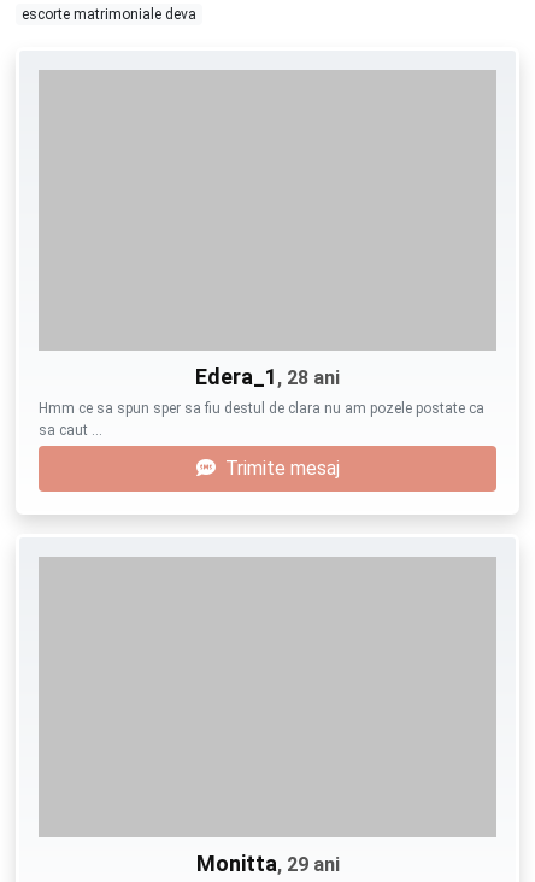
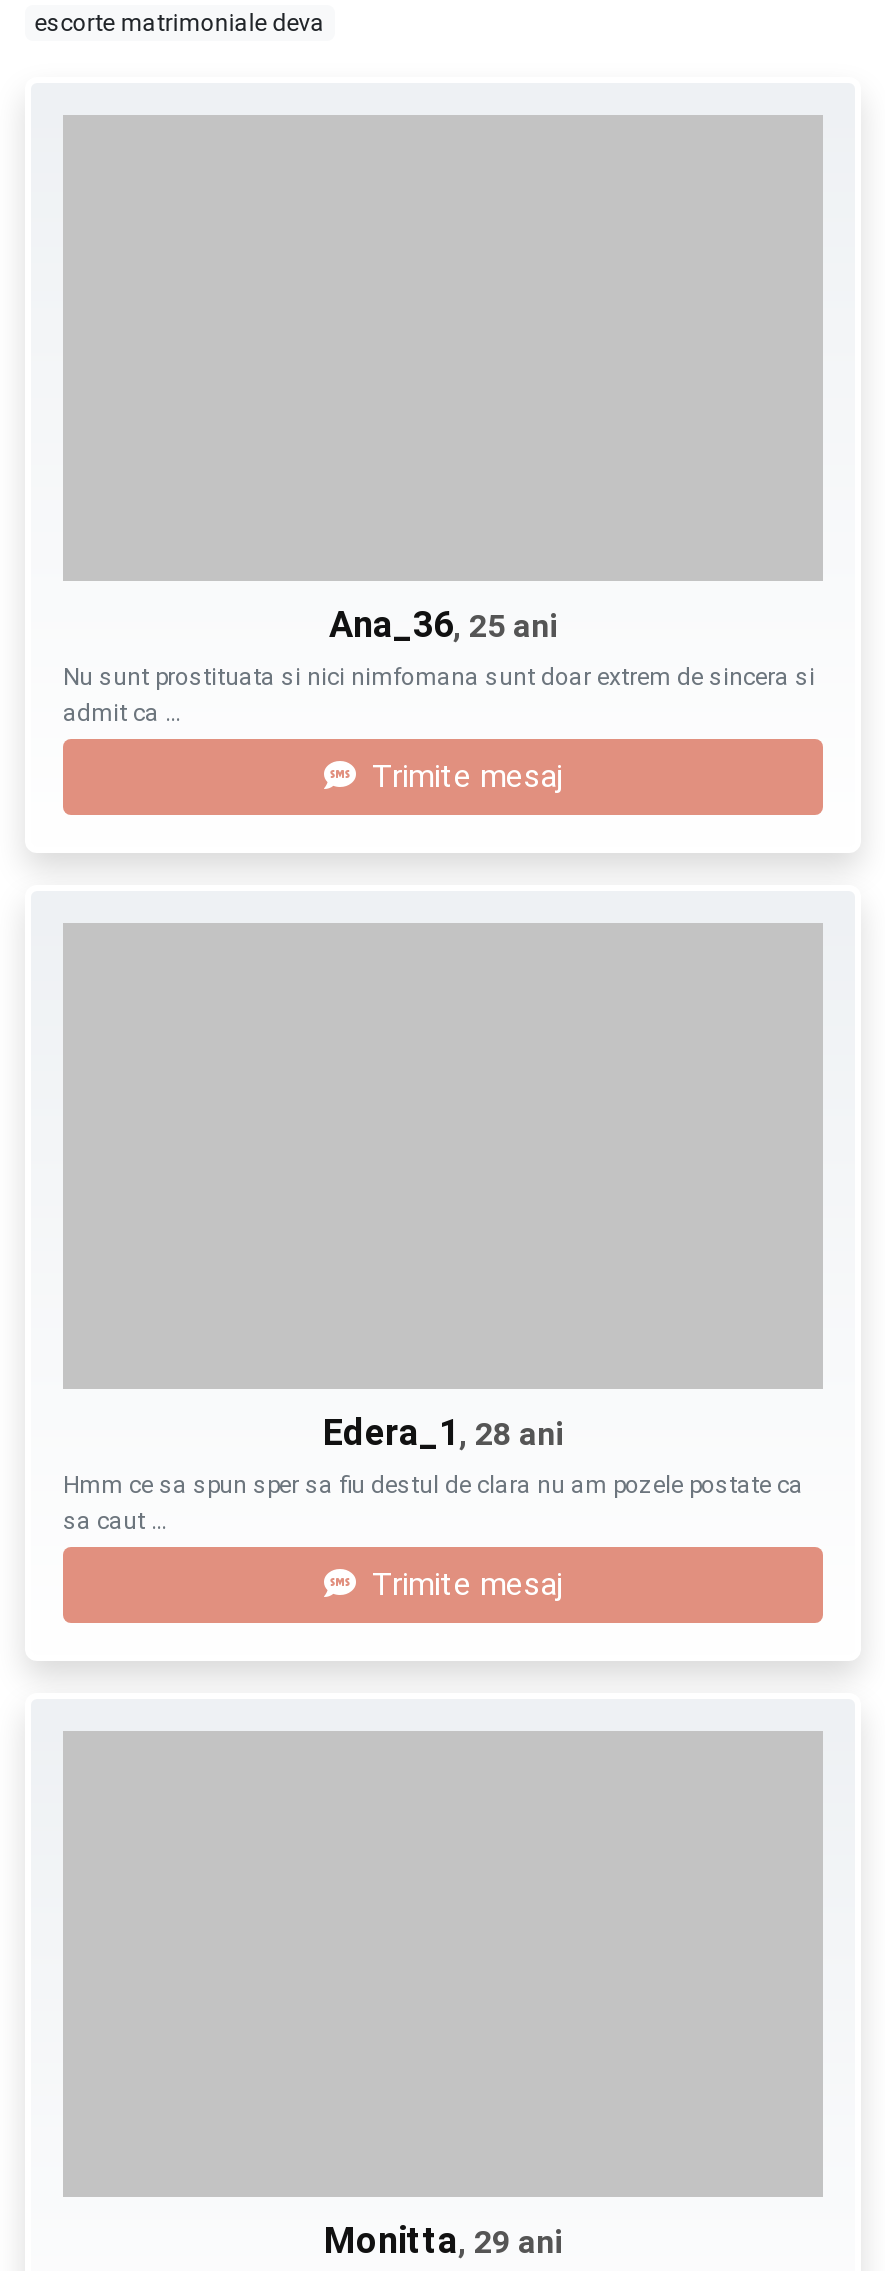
+ Ana_36, 25 ani
+ Nu sunt prostituata si nici nimfomana sunt doar extrem de sincera si
+ admit ca …
+ Trimite mesaj
